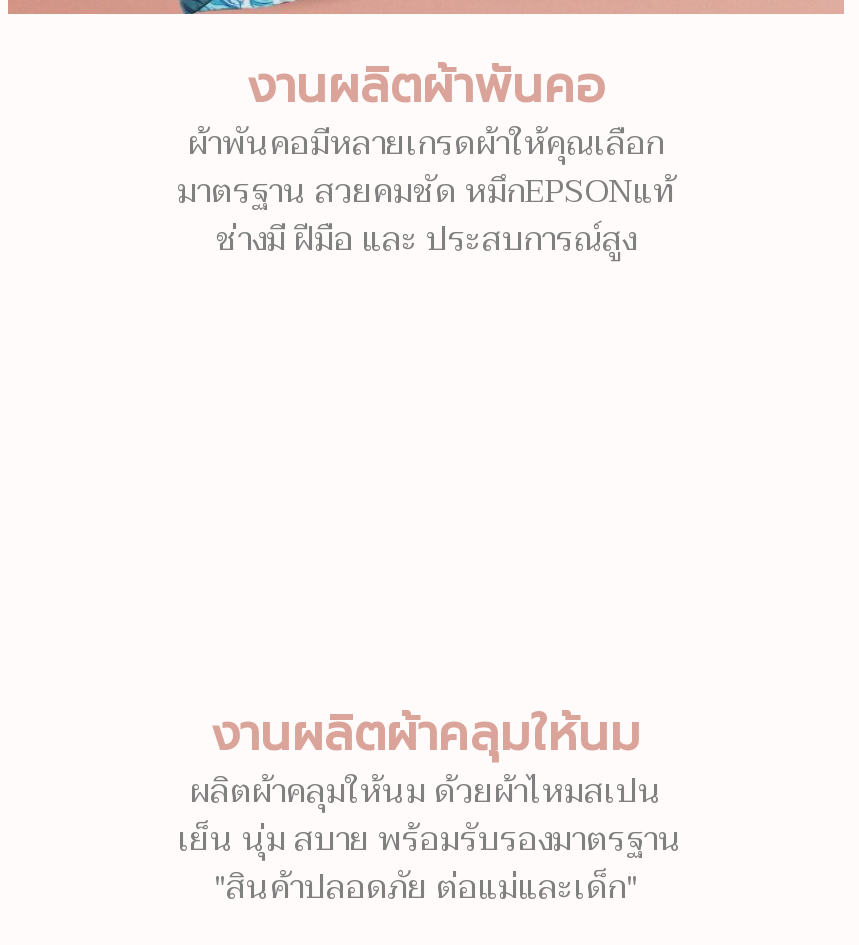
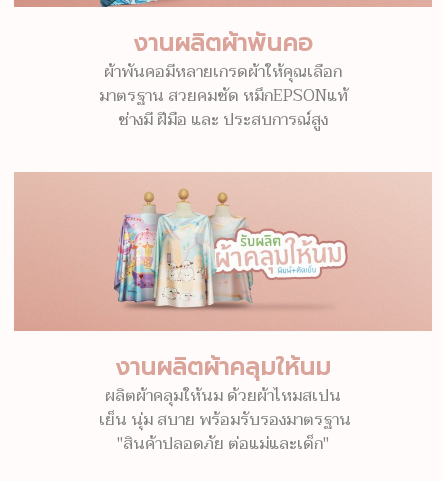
+ [image]
